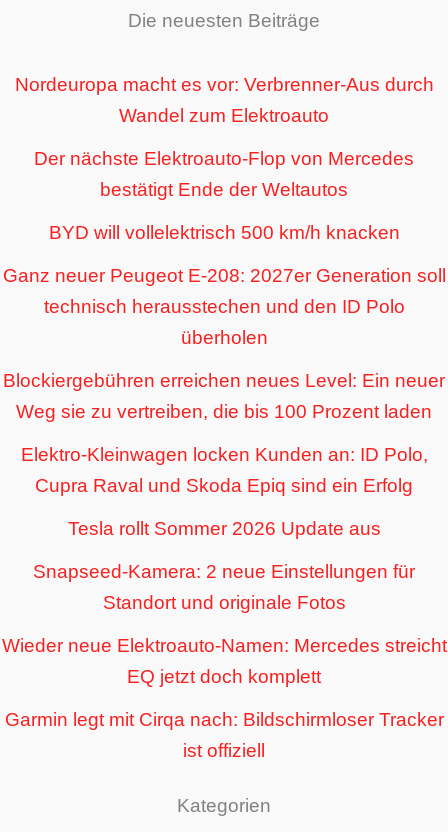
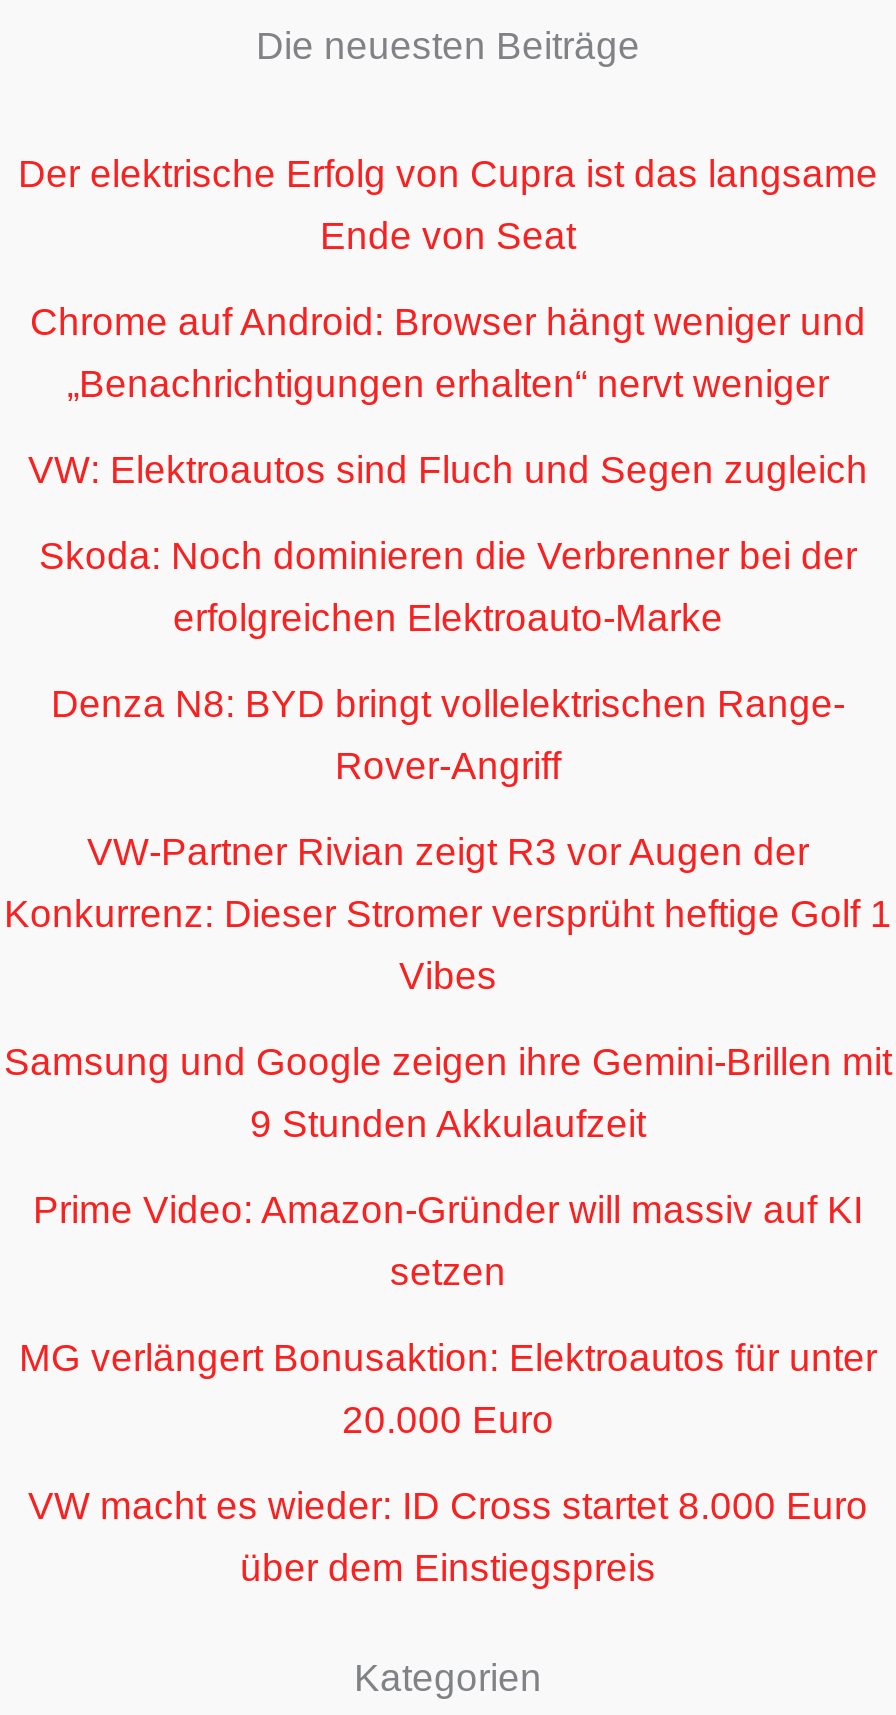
- Nordeuropa macht es vor: Verbrenner-Aus durch
- Wandel zum Elektroauto
- Der nächste Elektroauto-Flop von Mercedes
- bestätigt Ende der Weltautos
- BYD will vollelektrisch 500 km/h knacken
- Ganz neuer Peugeot E-208: 2027er Generation soll
- technisch herausstechen und den ID Polo
- überholen
- Blockiergebühren erreichen neues Level: Ein neuer
- Weg sie zu vertreiben, die bis 100 Prozent laden
- Elektro-Kleinwagen locken Kunden an: ID Polo,
- Cupra Raval und Skoda Epiq sind ein Erfolg
- Tesla rollt Sommer 2026 Update aus
- Snapseed-Kamera: 2 neue Einstellungen für
- Standort und originale Fotos
- Wieder neue Elektroauto-Namen: Mercedes streicht
- EQ jetzt doch komplett
- Garmin legt mit Cirqa nach: Bildschirmloser Tracker
- ist offiziell
+ Der elektrische Erfolg von Cupra ist das langsame
+ Ende von Seat
+ Chrome auf Android: Browser hängt weniger und
+ „Benachrichtigungen erhalten“ nervt weniger
+ VW: Elektroautos sind Fluch und Segen zugleich
+ Skoda: Noch dominieren die Verbrenner bei der
+ erfolgreichen Elektroauto-Marke
+ Denza N8: BYD bringt vollelektrischen Range-
+ Rover-Angriff
+ VW-Partner Rivian zeigt R3 vor Augen der
+ Konkurrenz: Dieser Stromer versprüht heftige Golf 1
+ Vibes
+ Samsung und Google zeigen ihre Gemini-Brillen mit
+ 9 Stunden Akkulaufzeit
+ Prime Video: Amazon-Gründer will massiv auf KI
+ setzen
+ MG verlängert Bonusaktion: Elektroautos für unter
+ 20.000 Euro
+ VW macht es wieder: ID Cross startet 8.000 Euro
+ über dem Einstiegspreis
